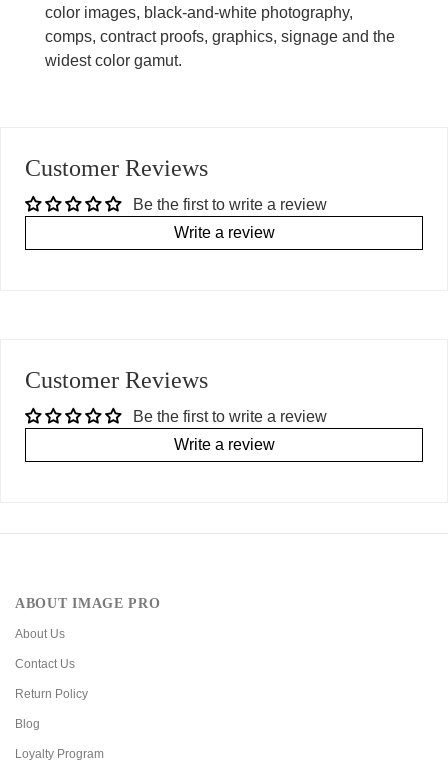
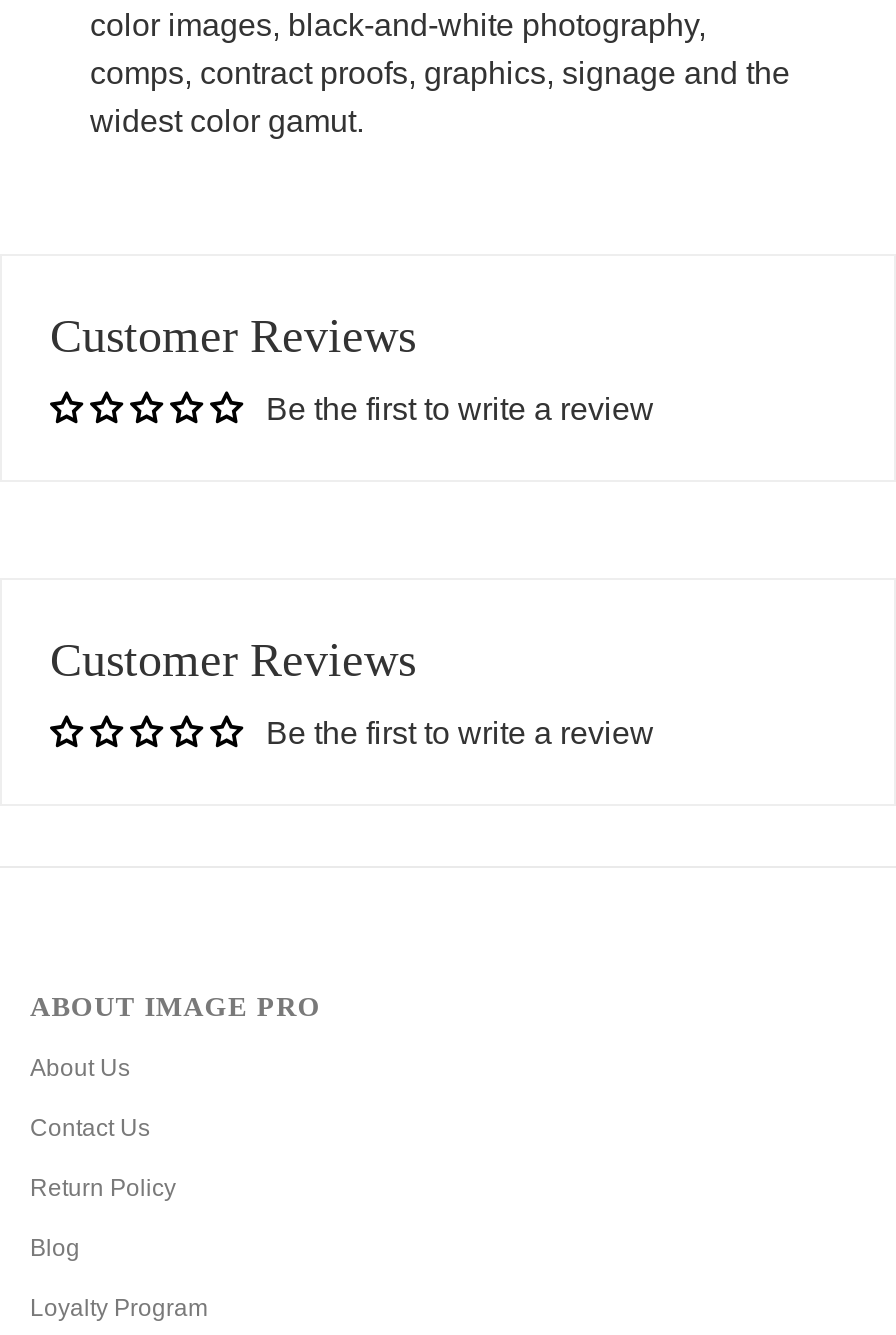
- Write a review

- Write a review
